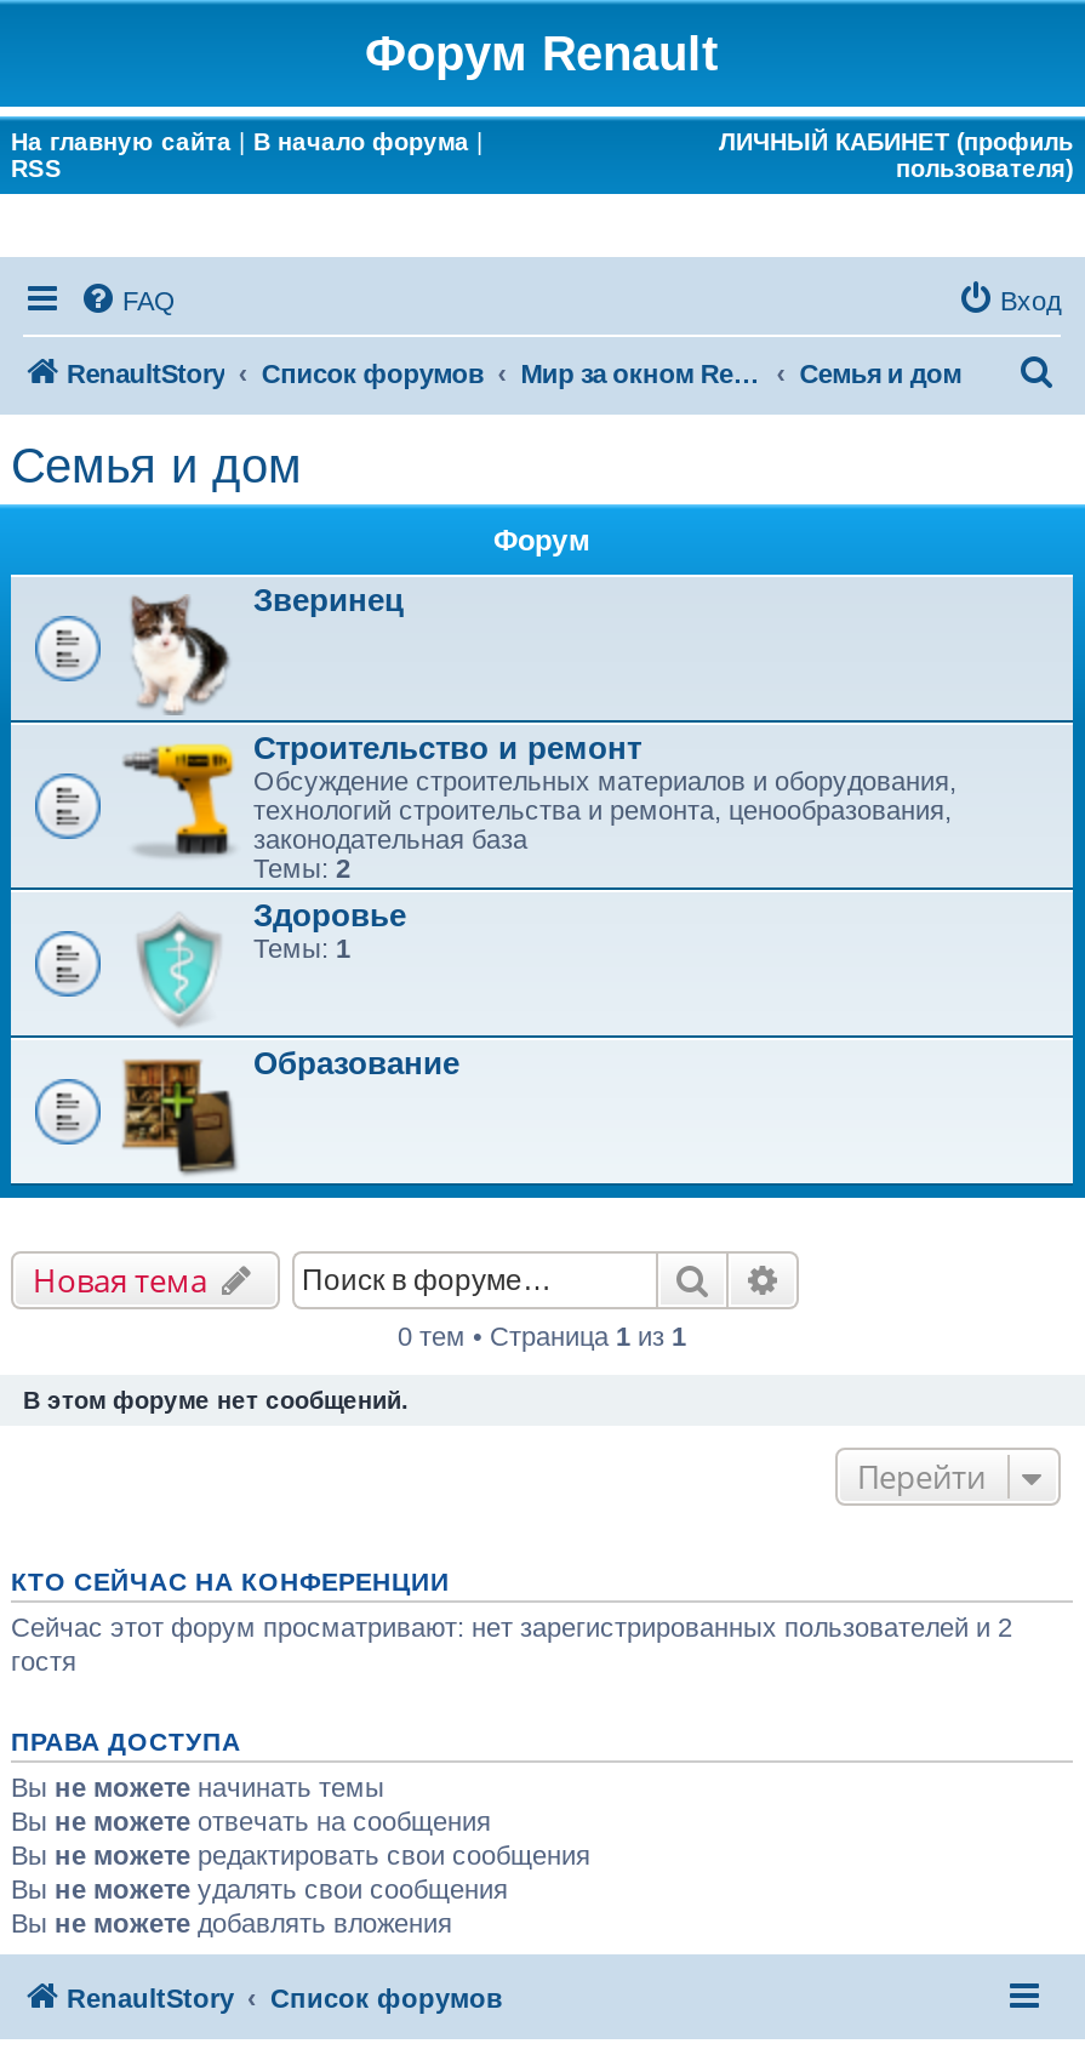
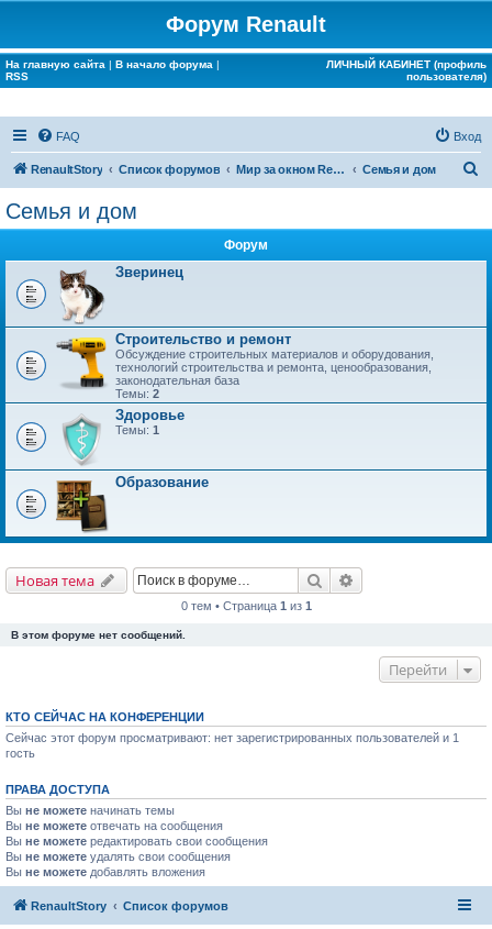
- Сейчас этот форум просматривают: нет зарегистрированных пользователей и 2
- гостя
+ Сейчас этот форум просматривают: нет зарегистрированных пользователей и 1
+ гость
